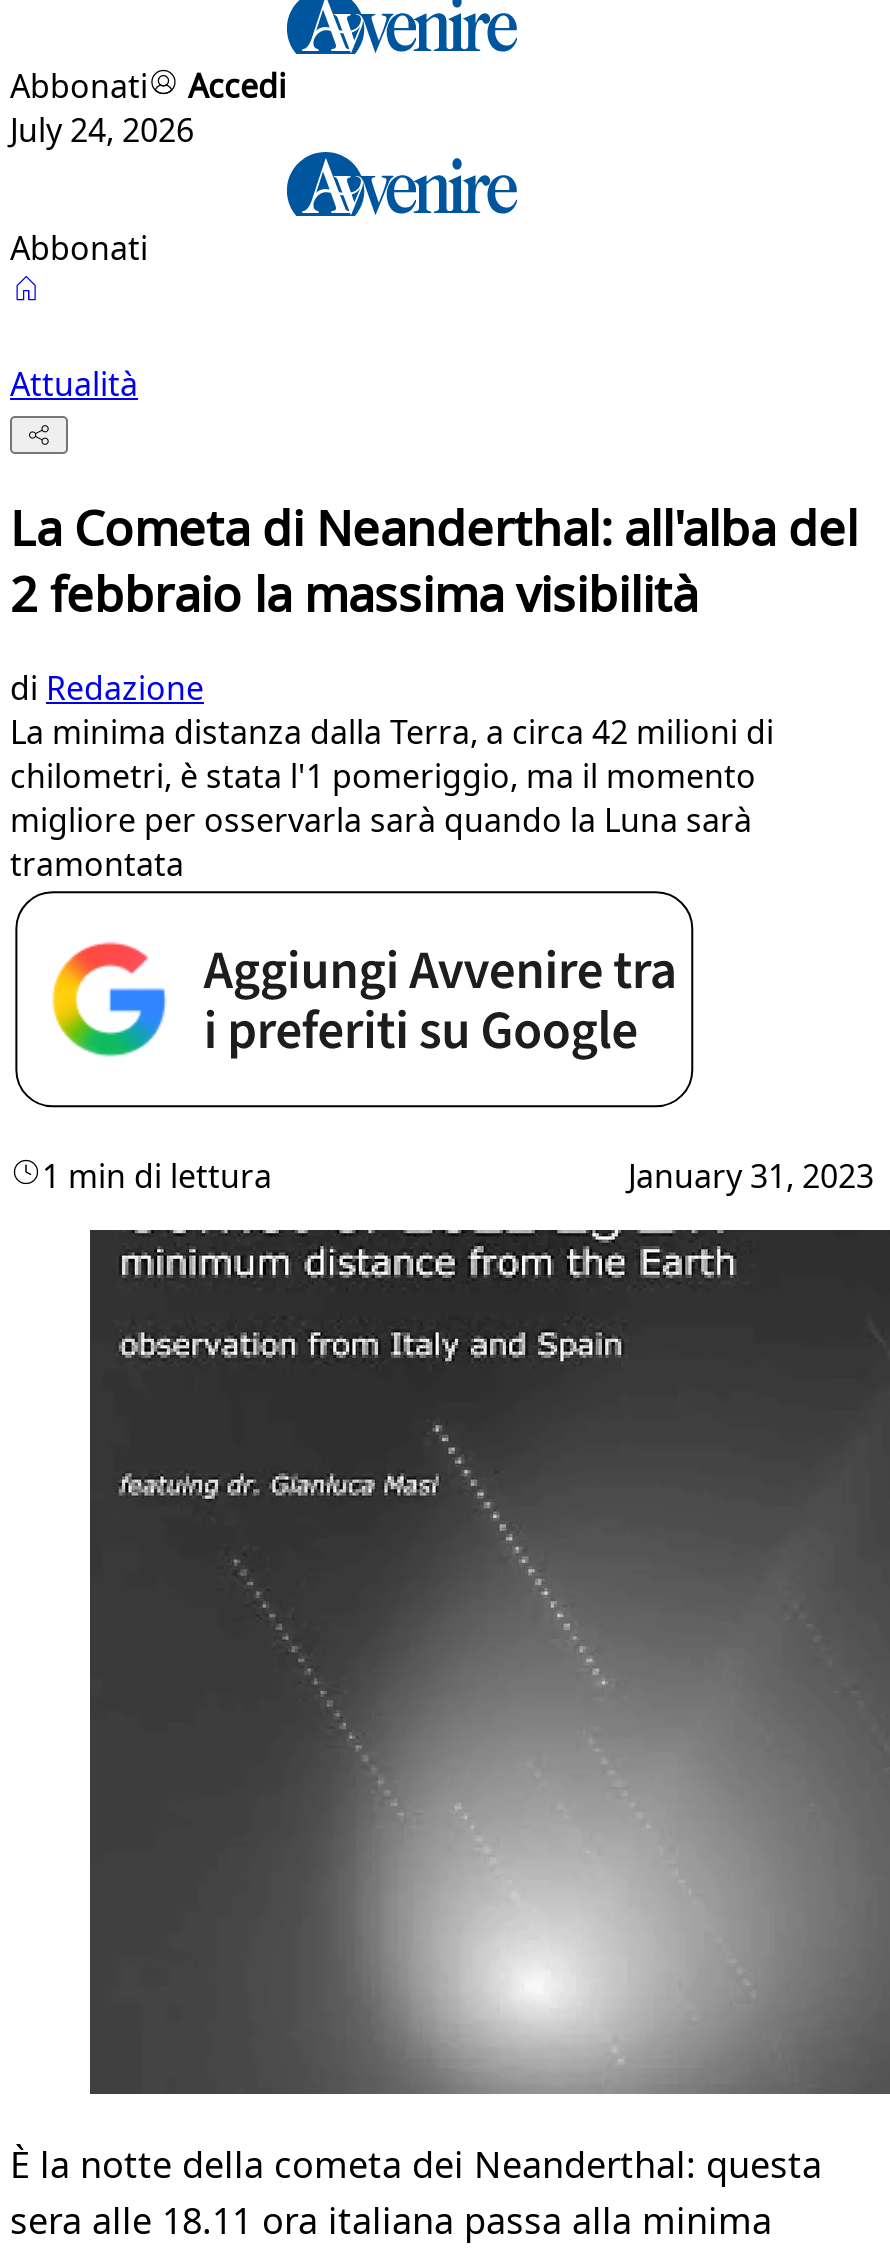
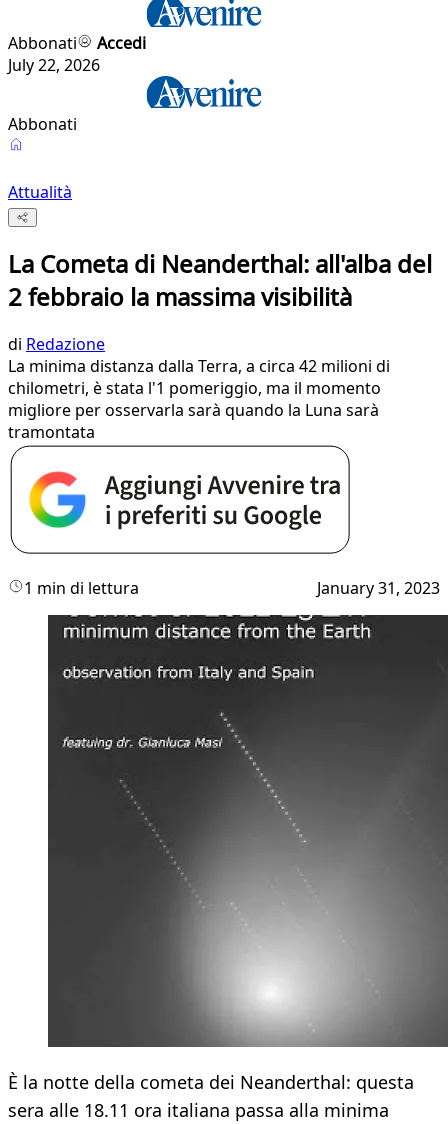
- July 24, 2026
+ July 22, 2026
